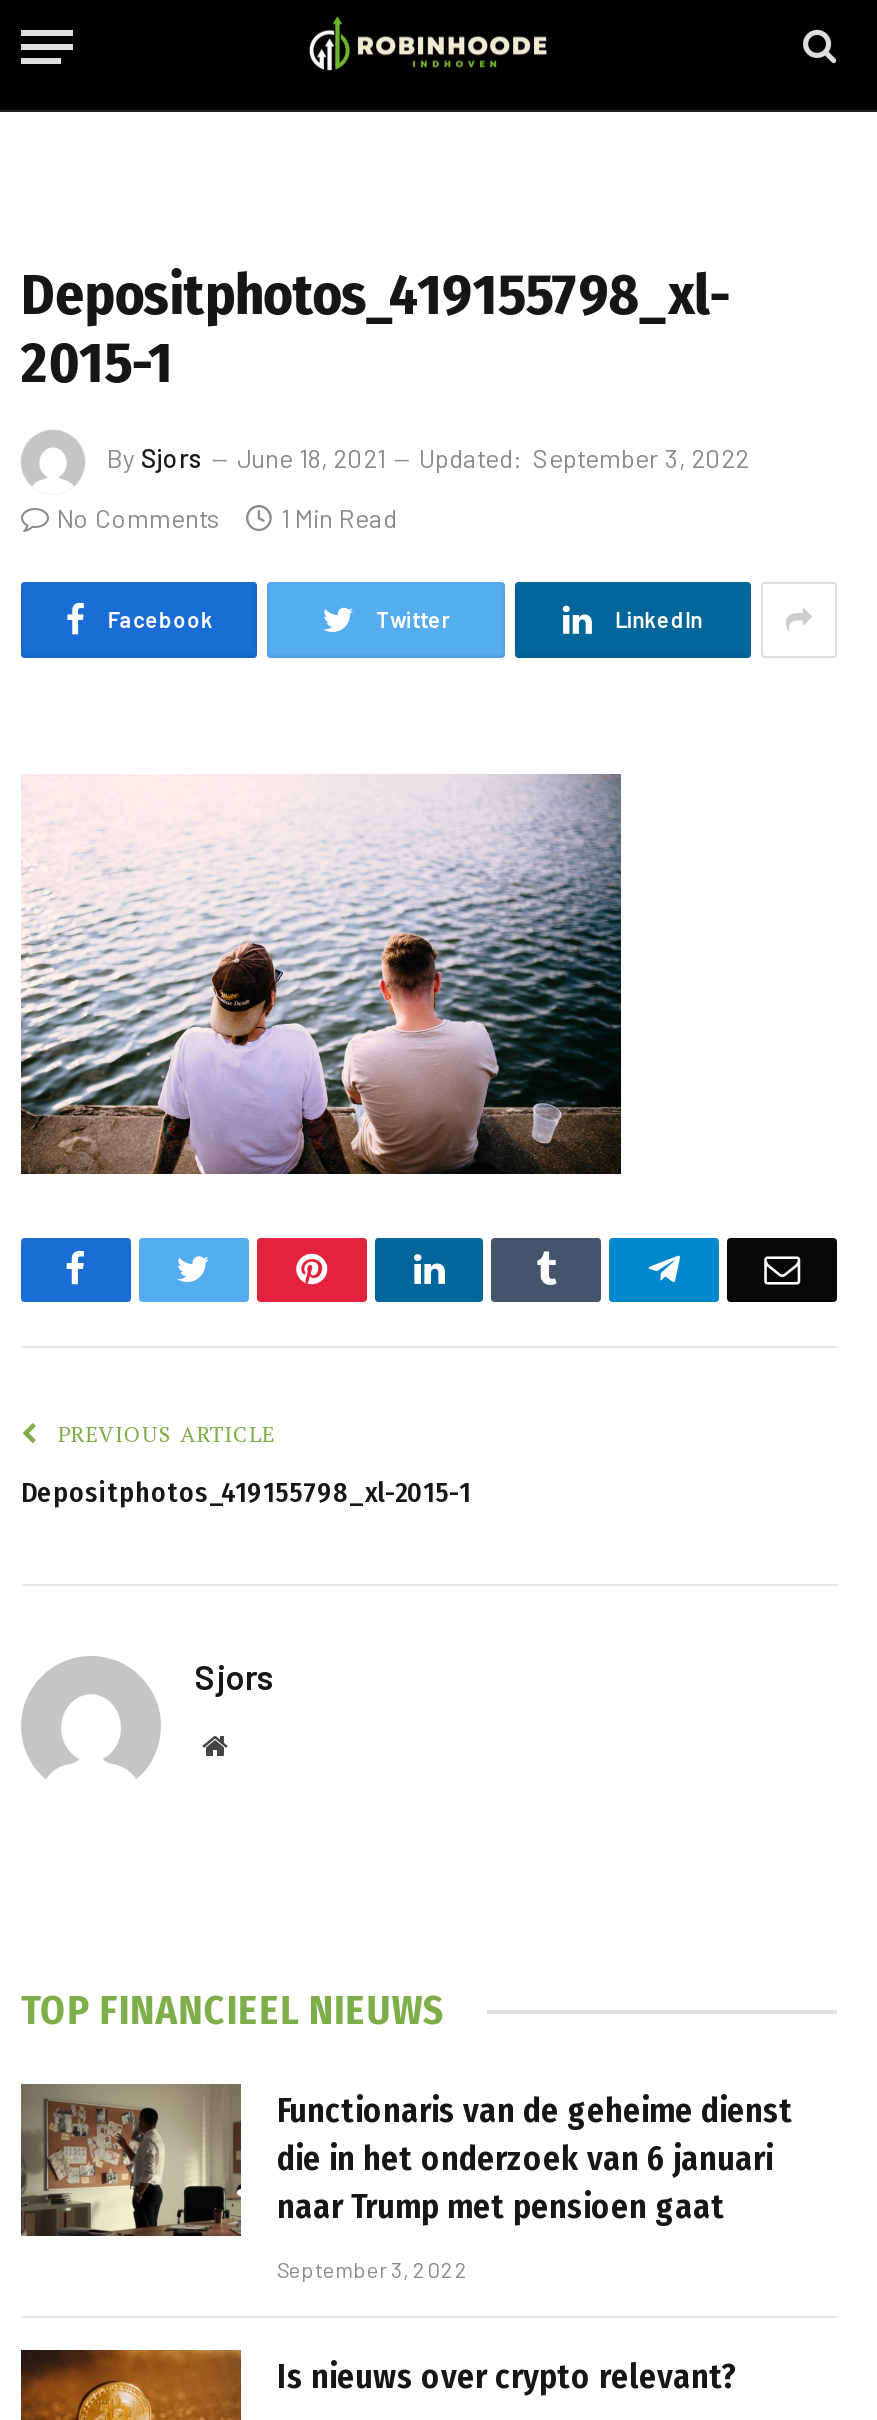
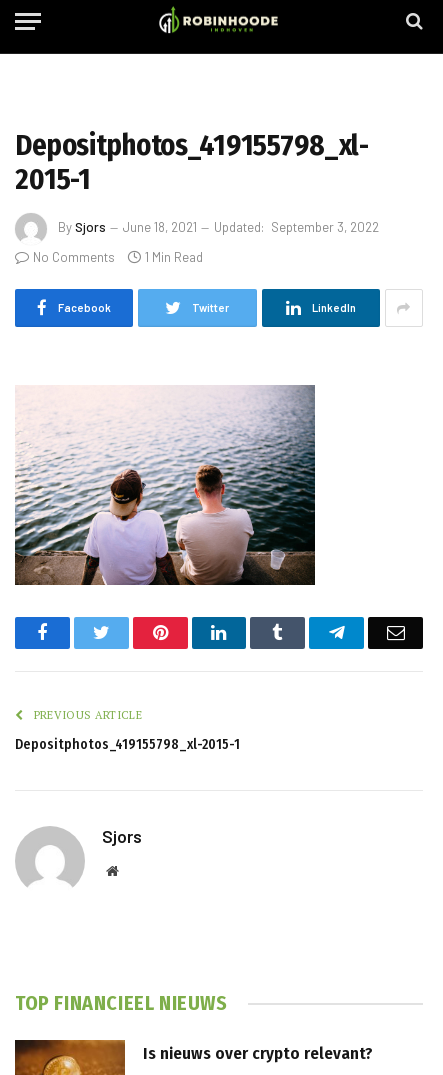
- [image]
- Functionaris van de geheime dienst
- die in het onderzoek van 6 januari
- naar Trump met pensioen gaat
- September 3, 2022
